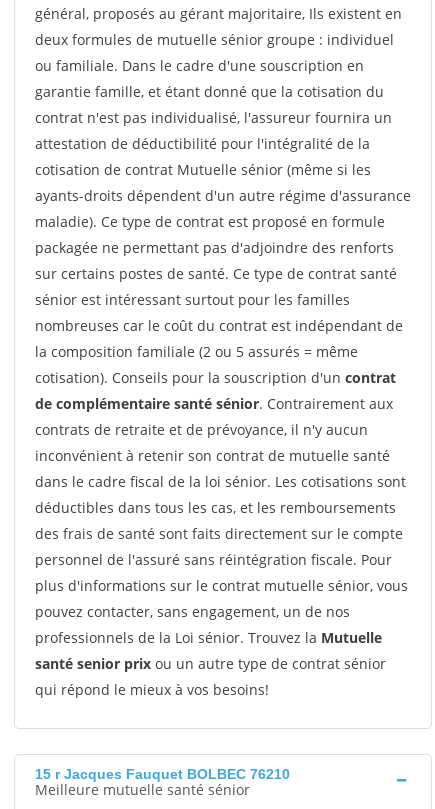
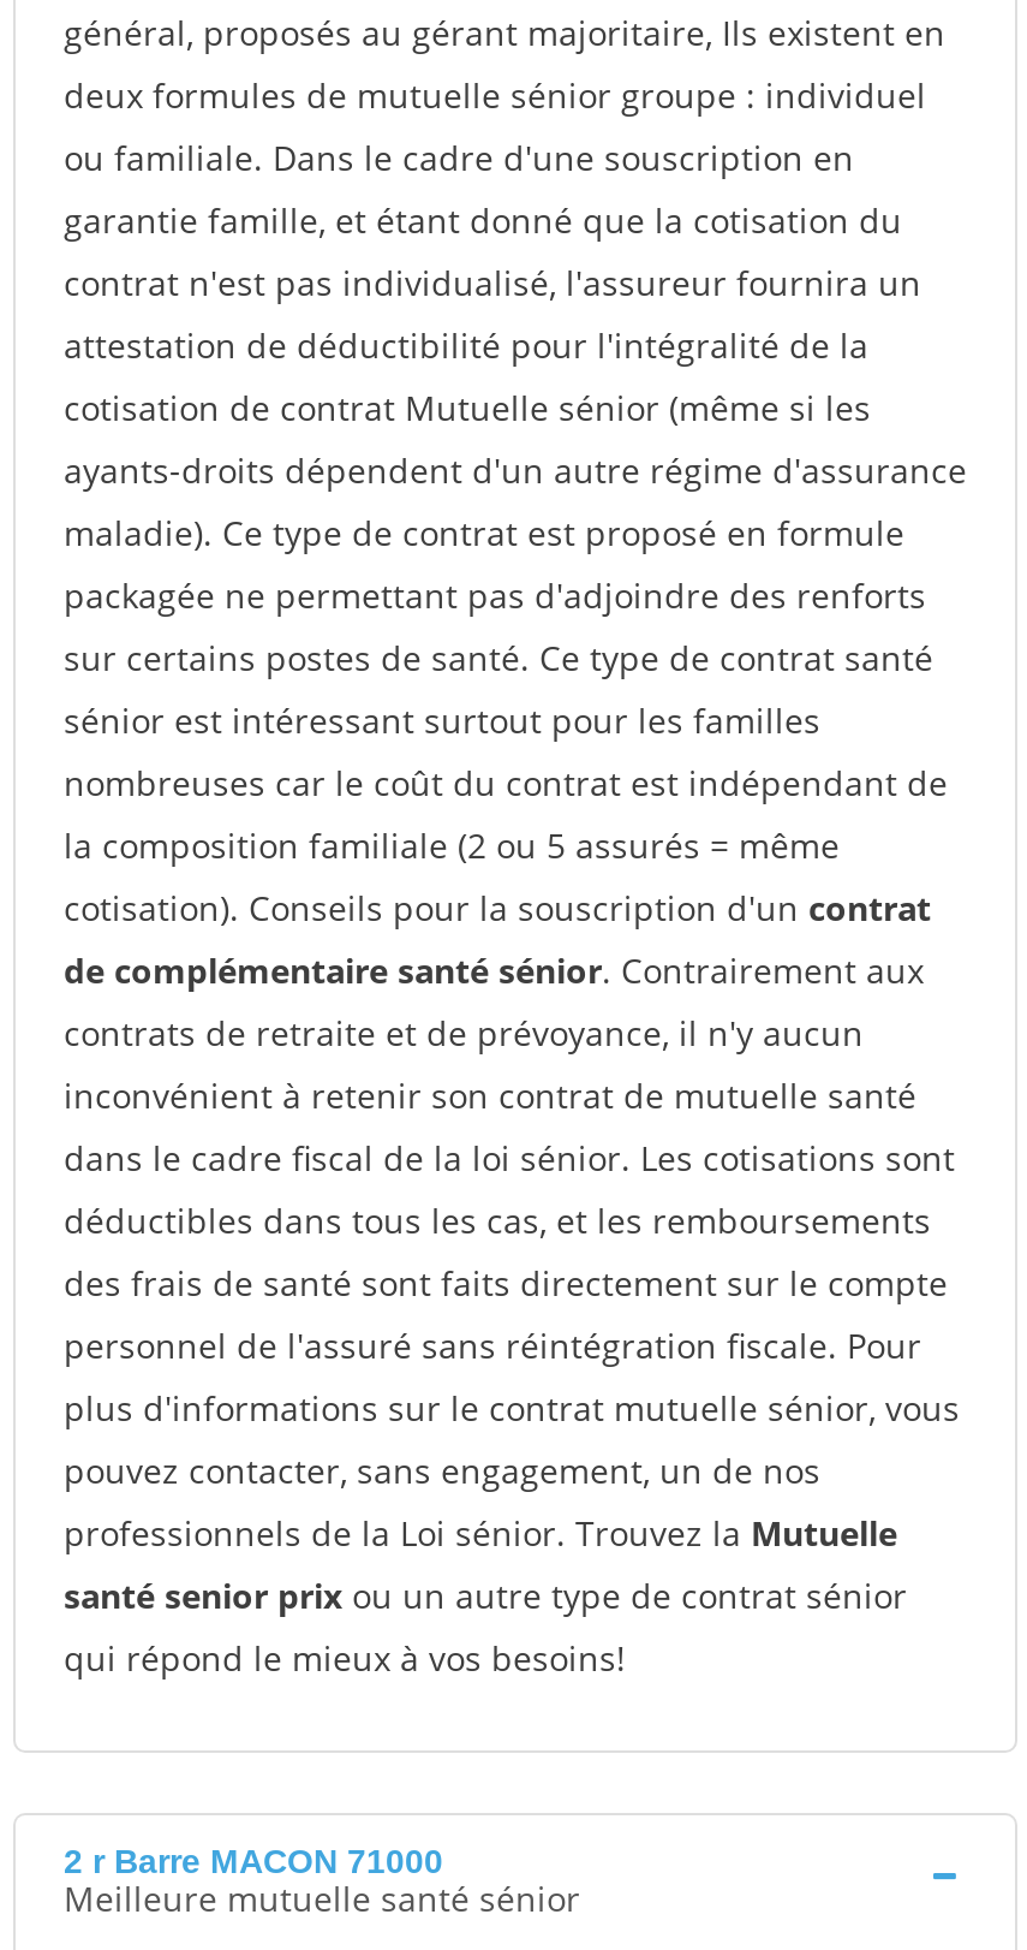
- 15 r Jacques Fauquet BOLBEC 76210
+ 2 r Barre MACON 71000
